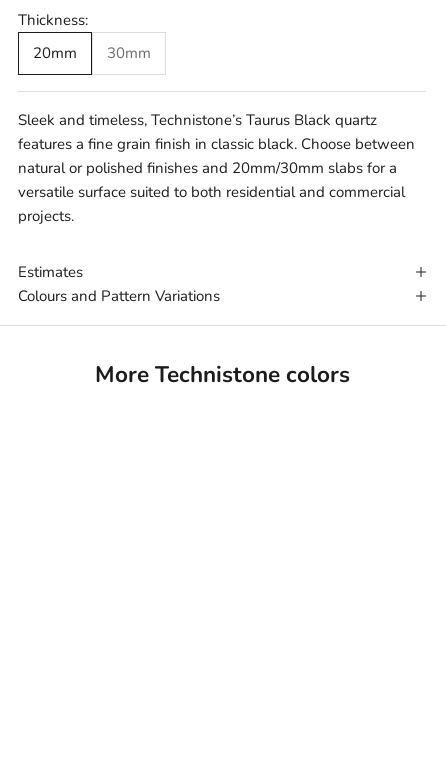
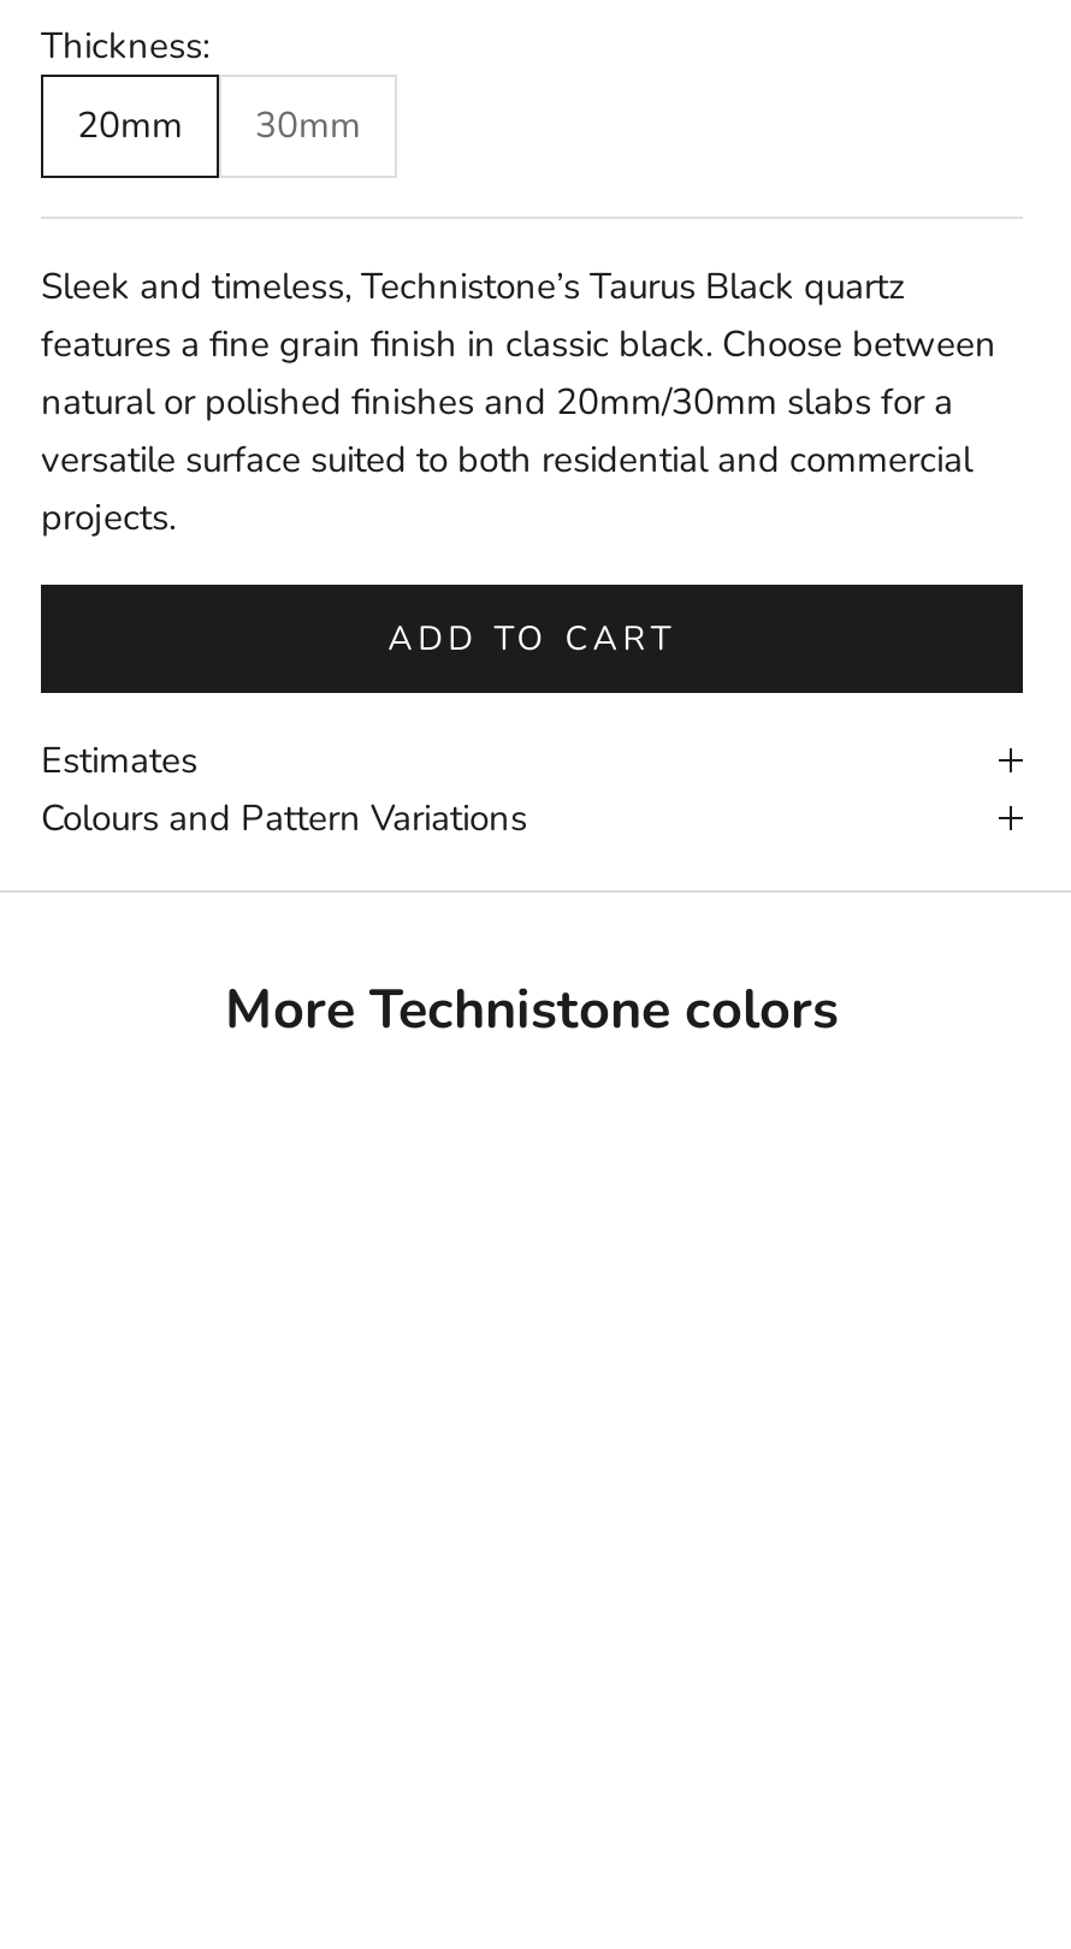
+ ADD TO CART
